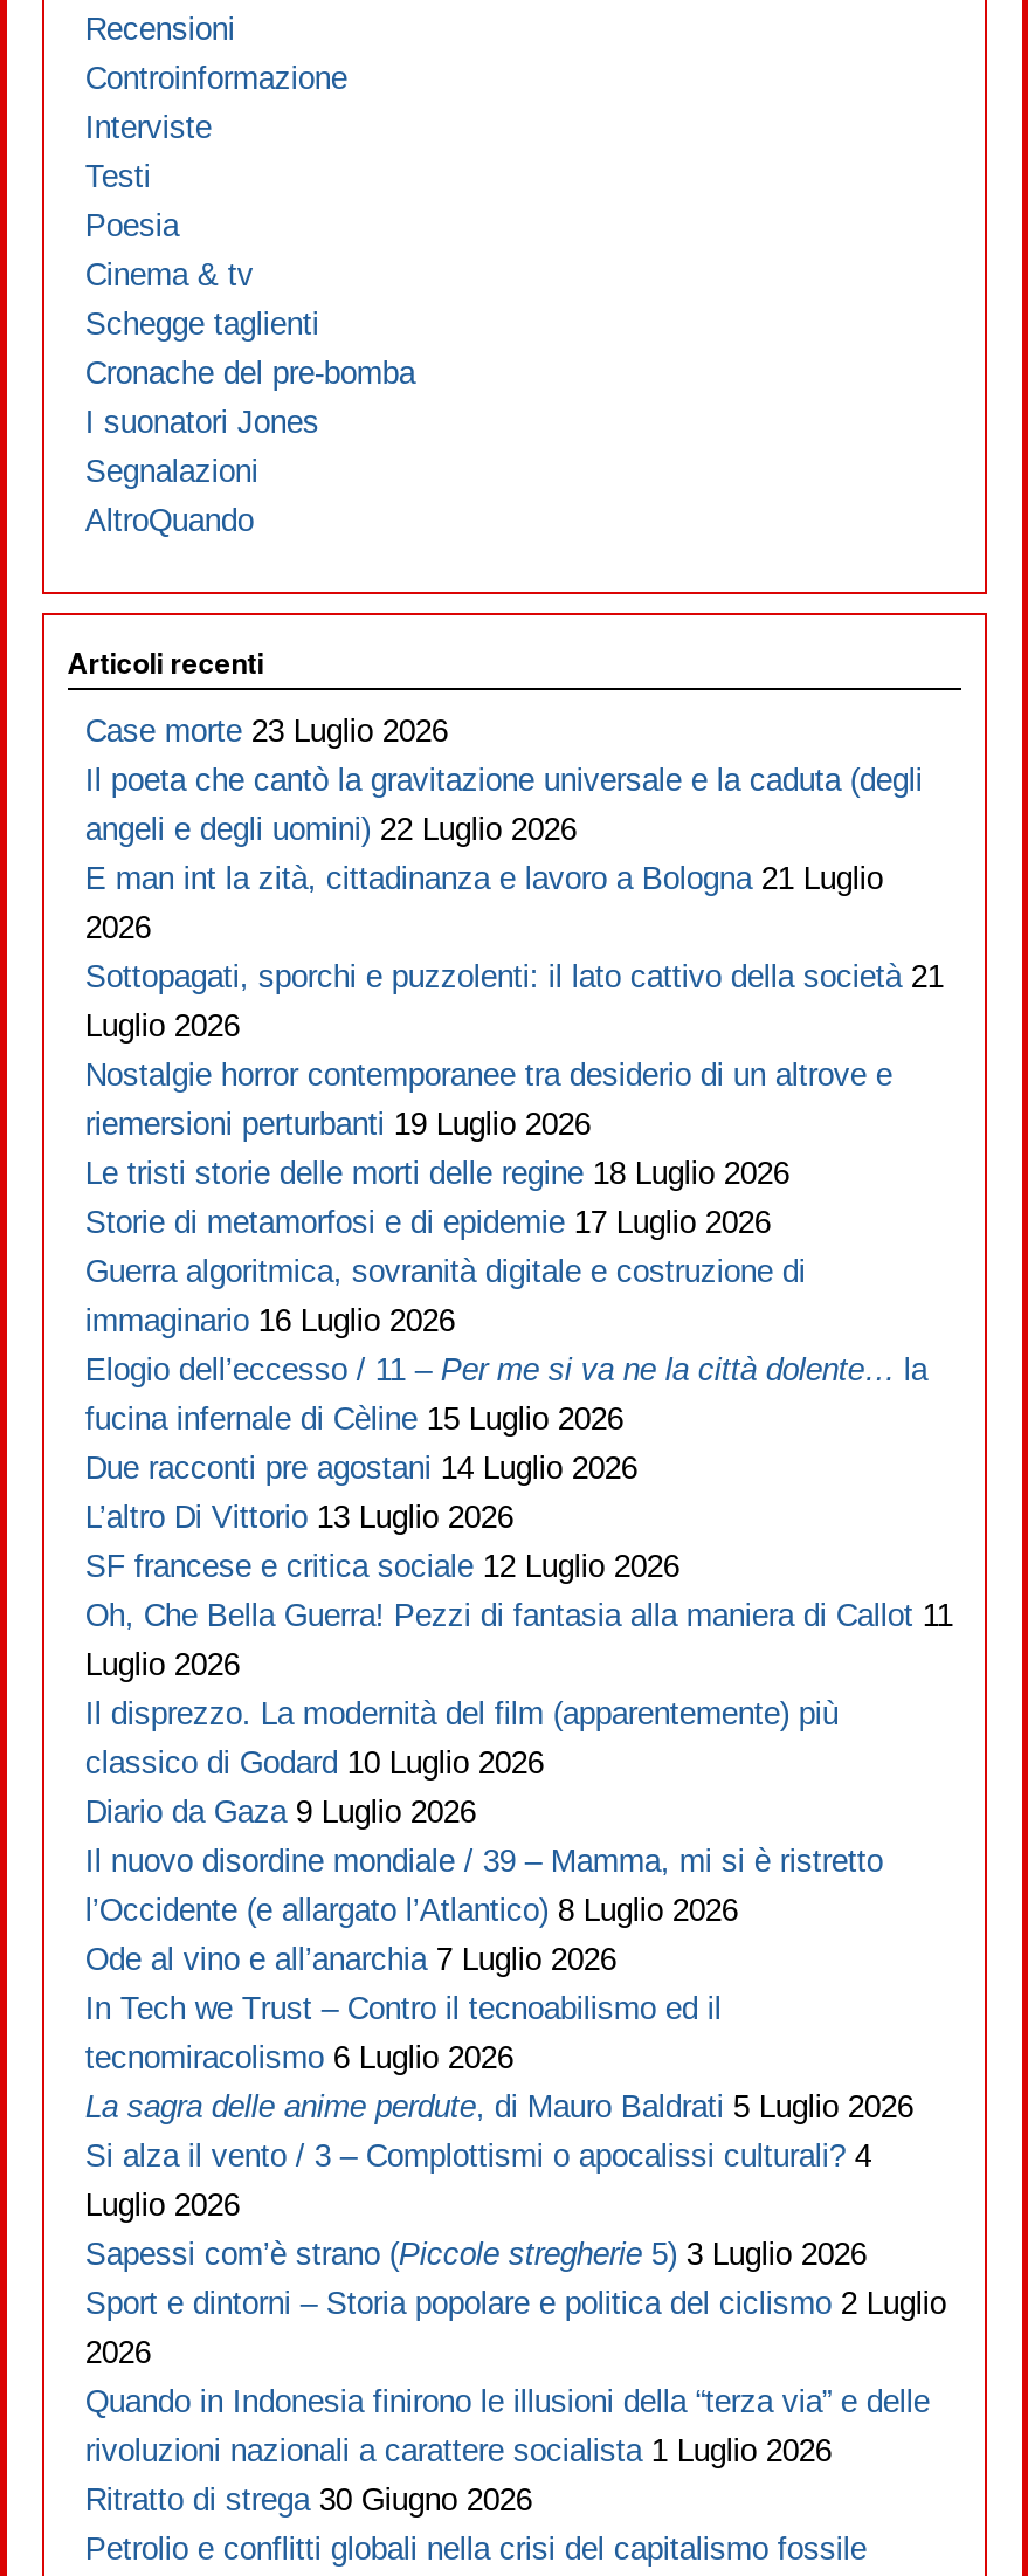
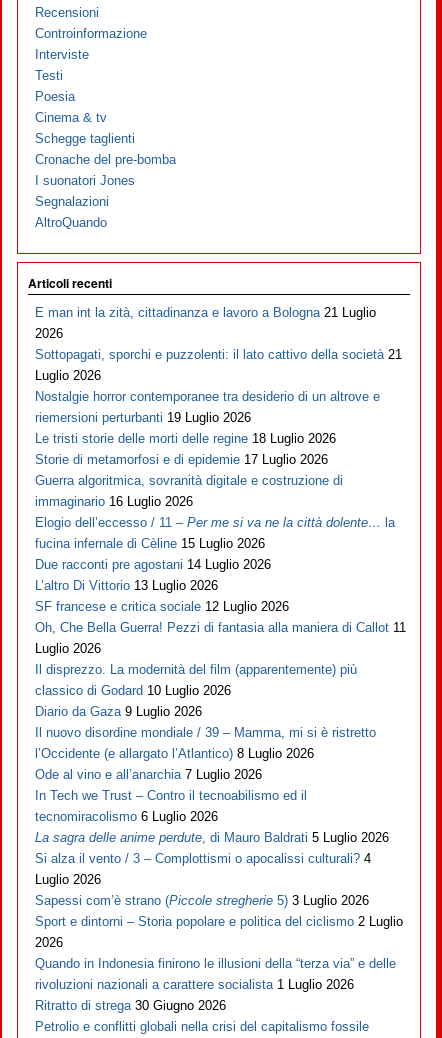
- Case morte 23 Luglio 2026
- Il poeta che cantò la gravitazione universale e la caduta (degli
- angeli e degli uomini) 22 Luglio 2026
